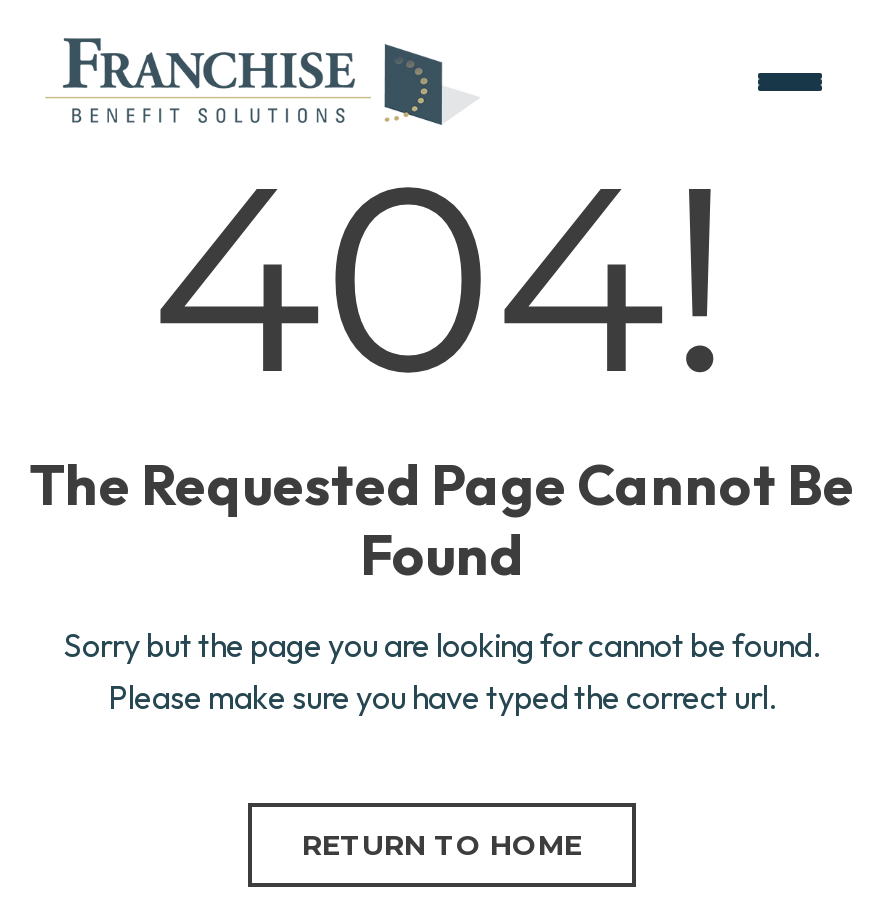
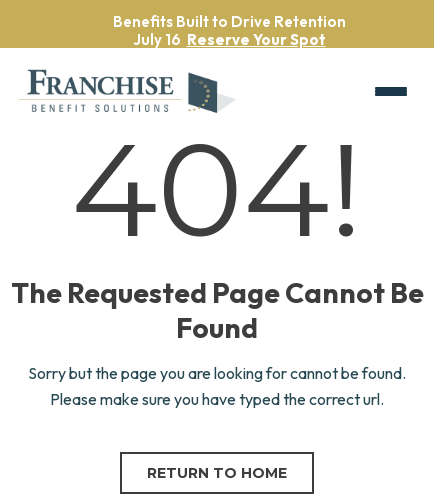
+ Benefits Built to Drive Retention
+ July 16 Reserve Your Spot
